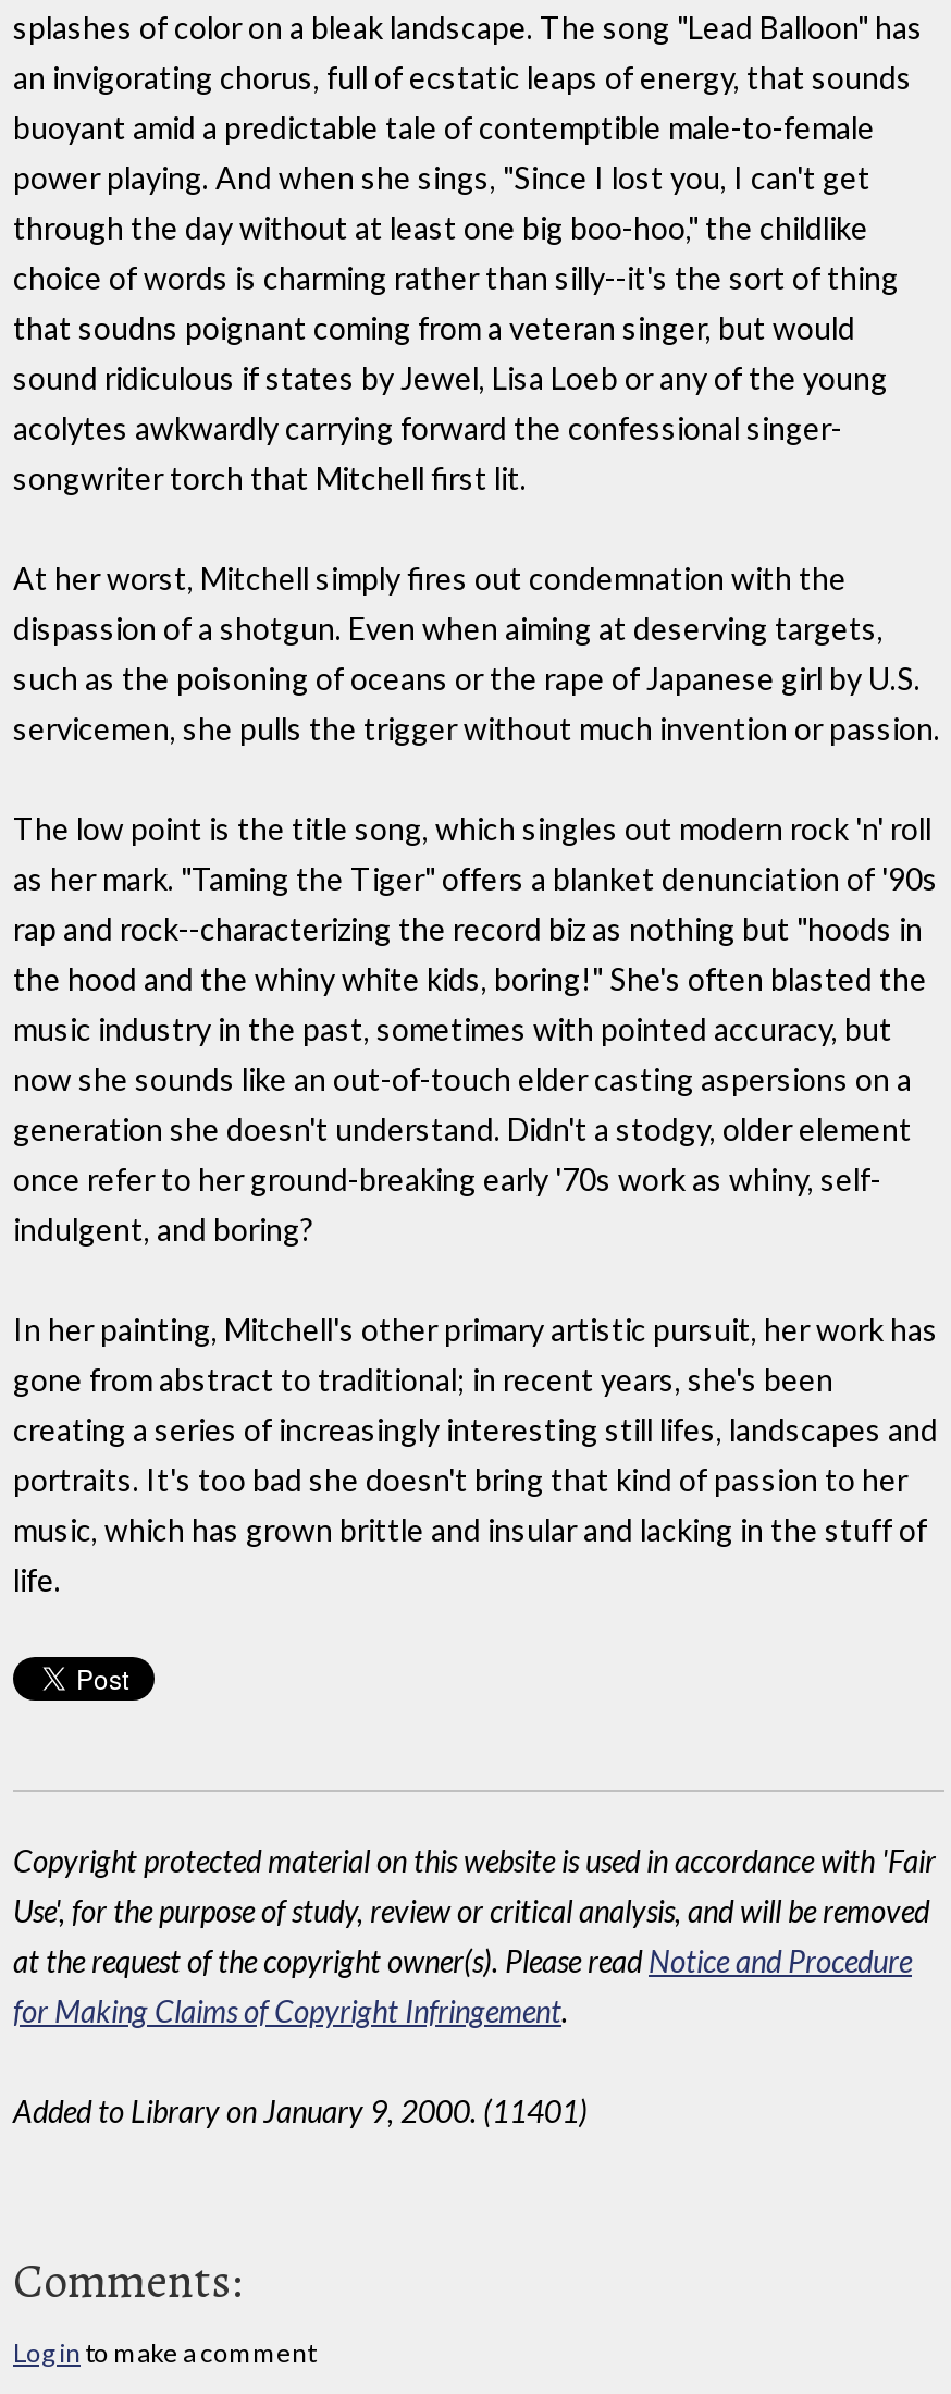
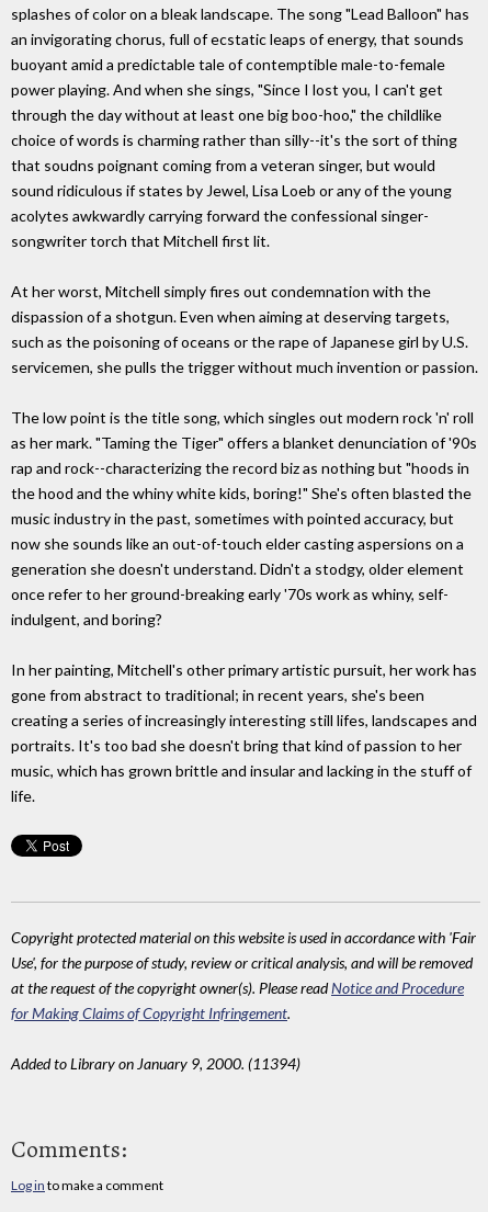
- Added to Library on January 9, 2000. (11401)
+ Added to Library on January 9, 2000. (11394)
